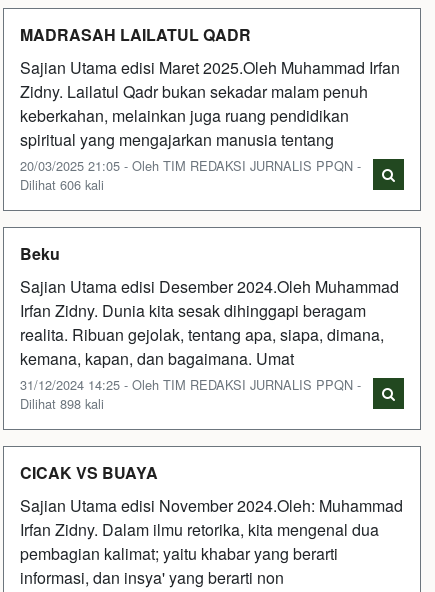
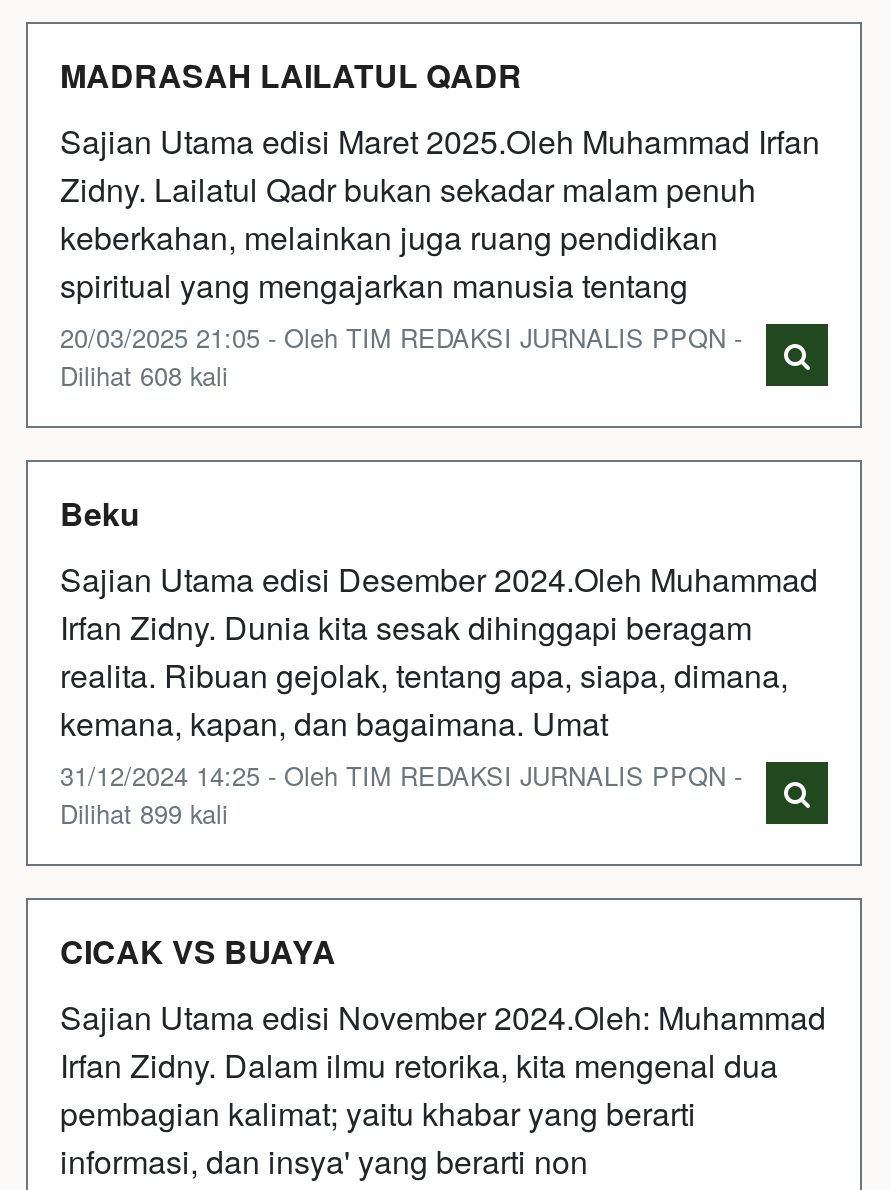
- Dilihat 606 kali
+ Dilihat 608 kali

- Dilihat 898 kali
+ Dilihat 899 kali
